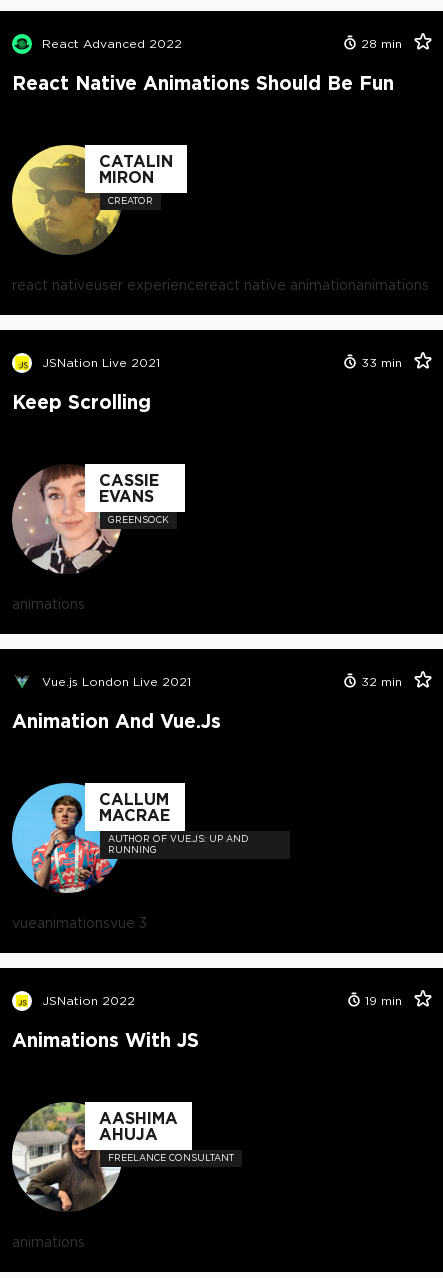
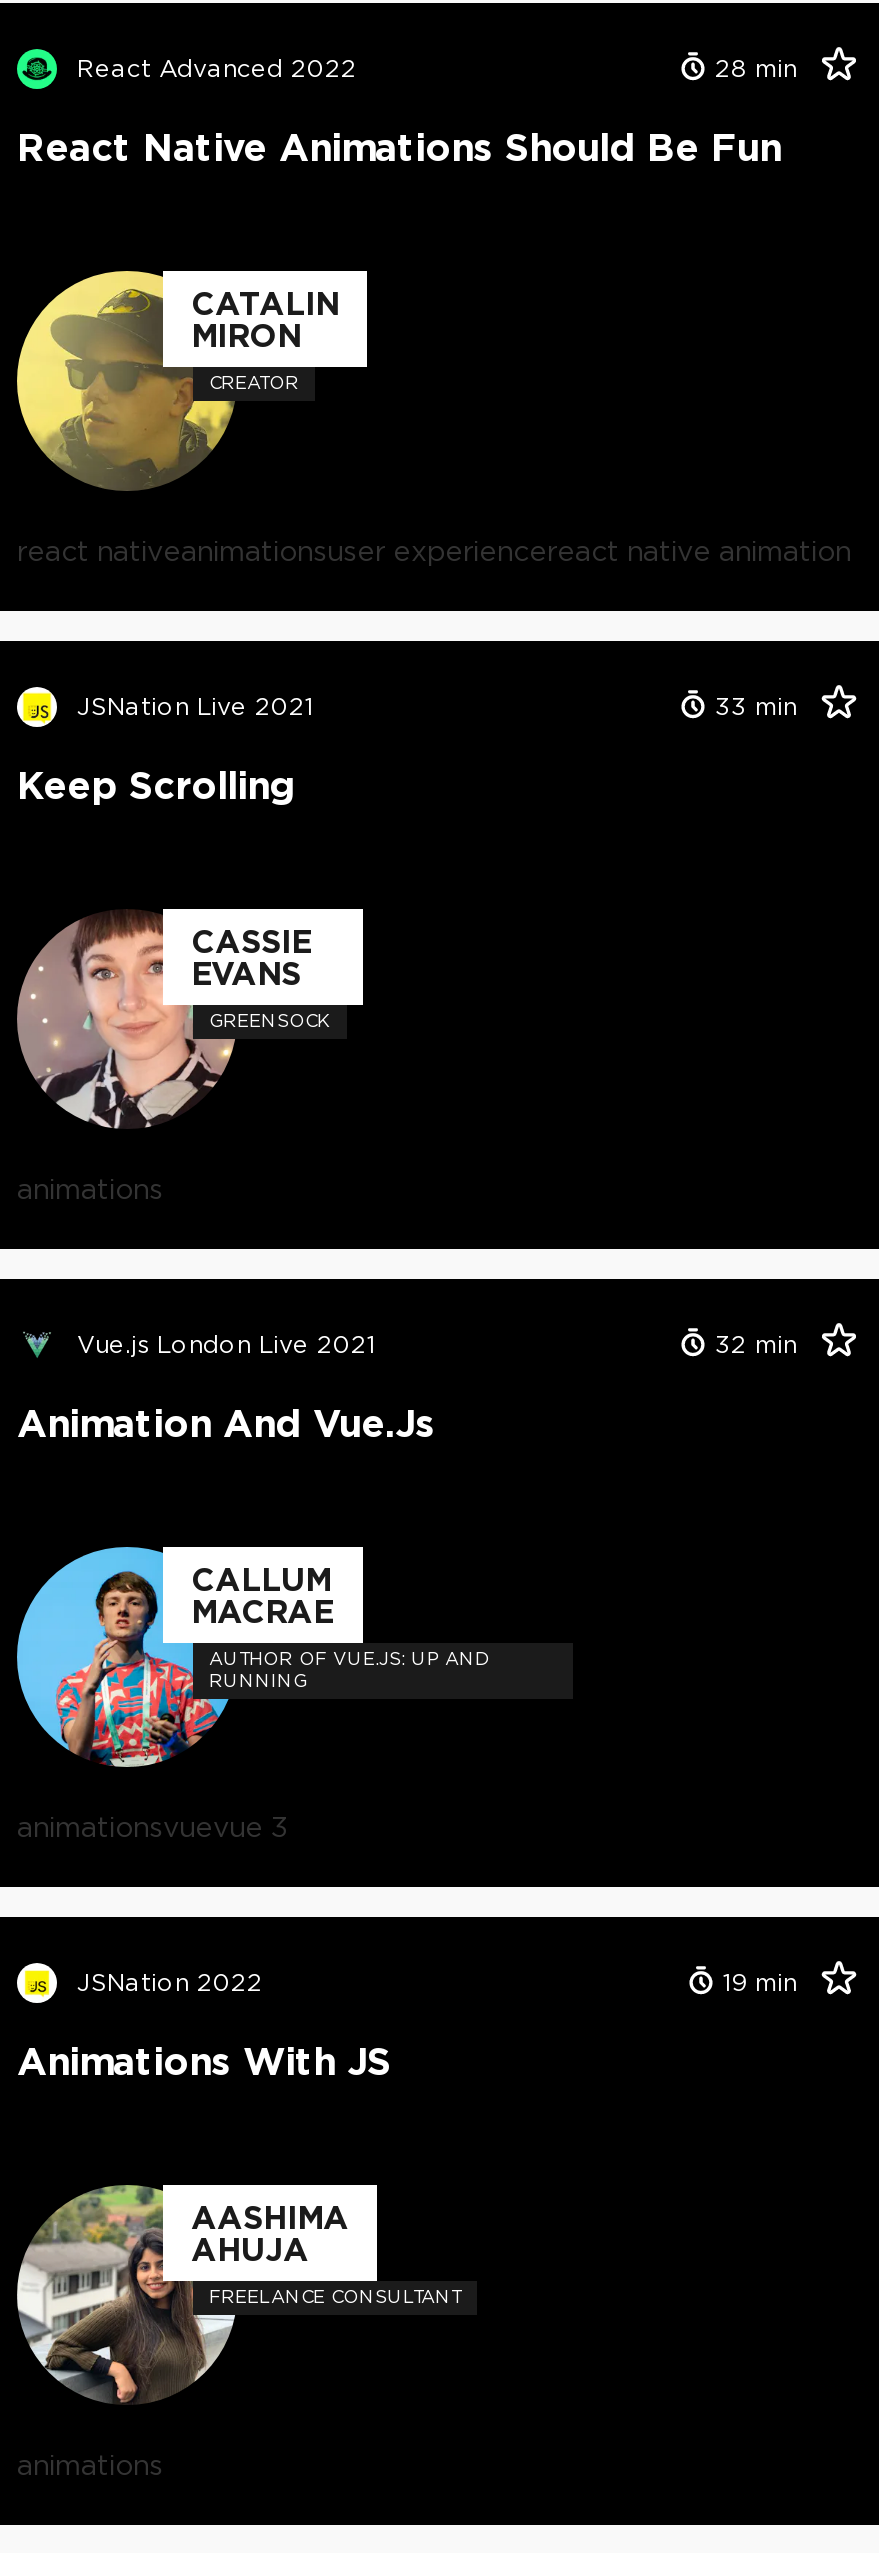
- react nativeuser experiencereact native animationanimations
+ react nativeanimationsuser experiencereact native animation

- vueanimationsvue 3
+ animationsvuevue 3
